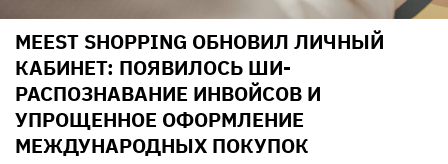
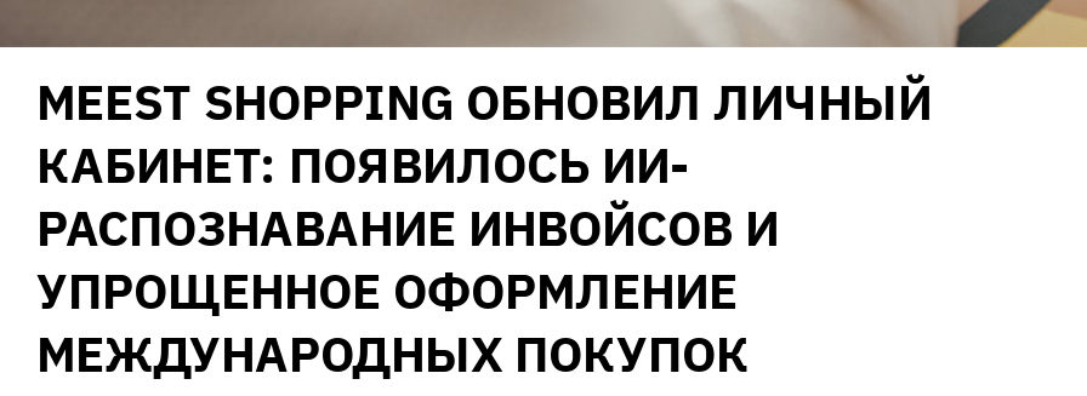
- КАБИНЕТ: ПОЯВИЛОСЬ ШИ-
+ КАБИНЕТ: ПОЯВИЛОСЬ ИИ-
